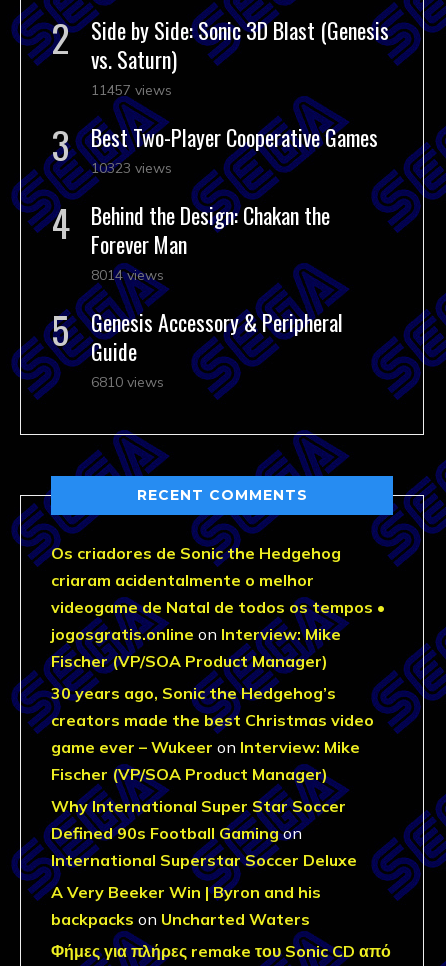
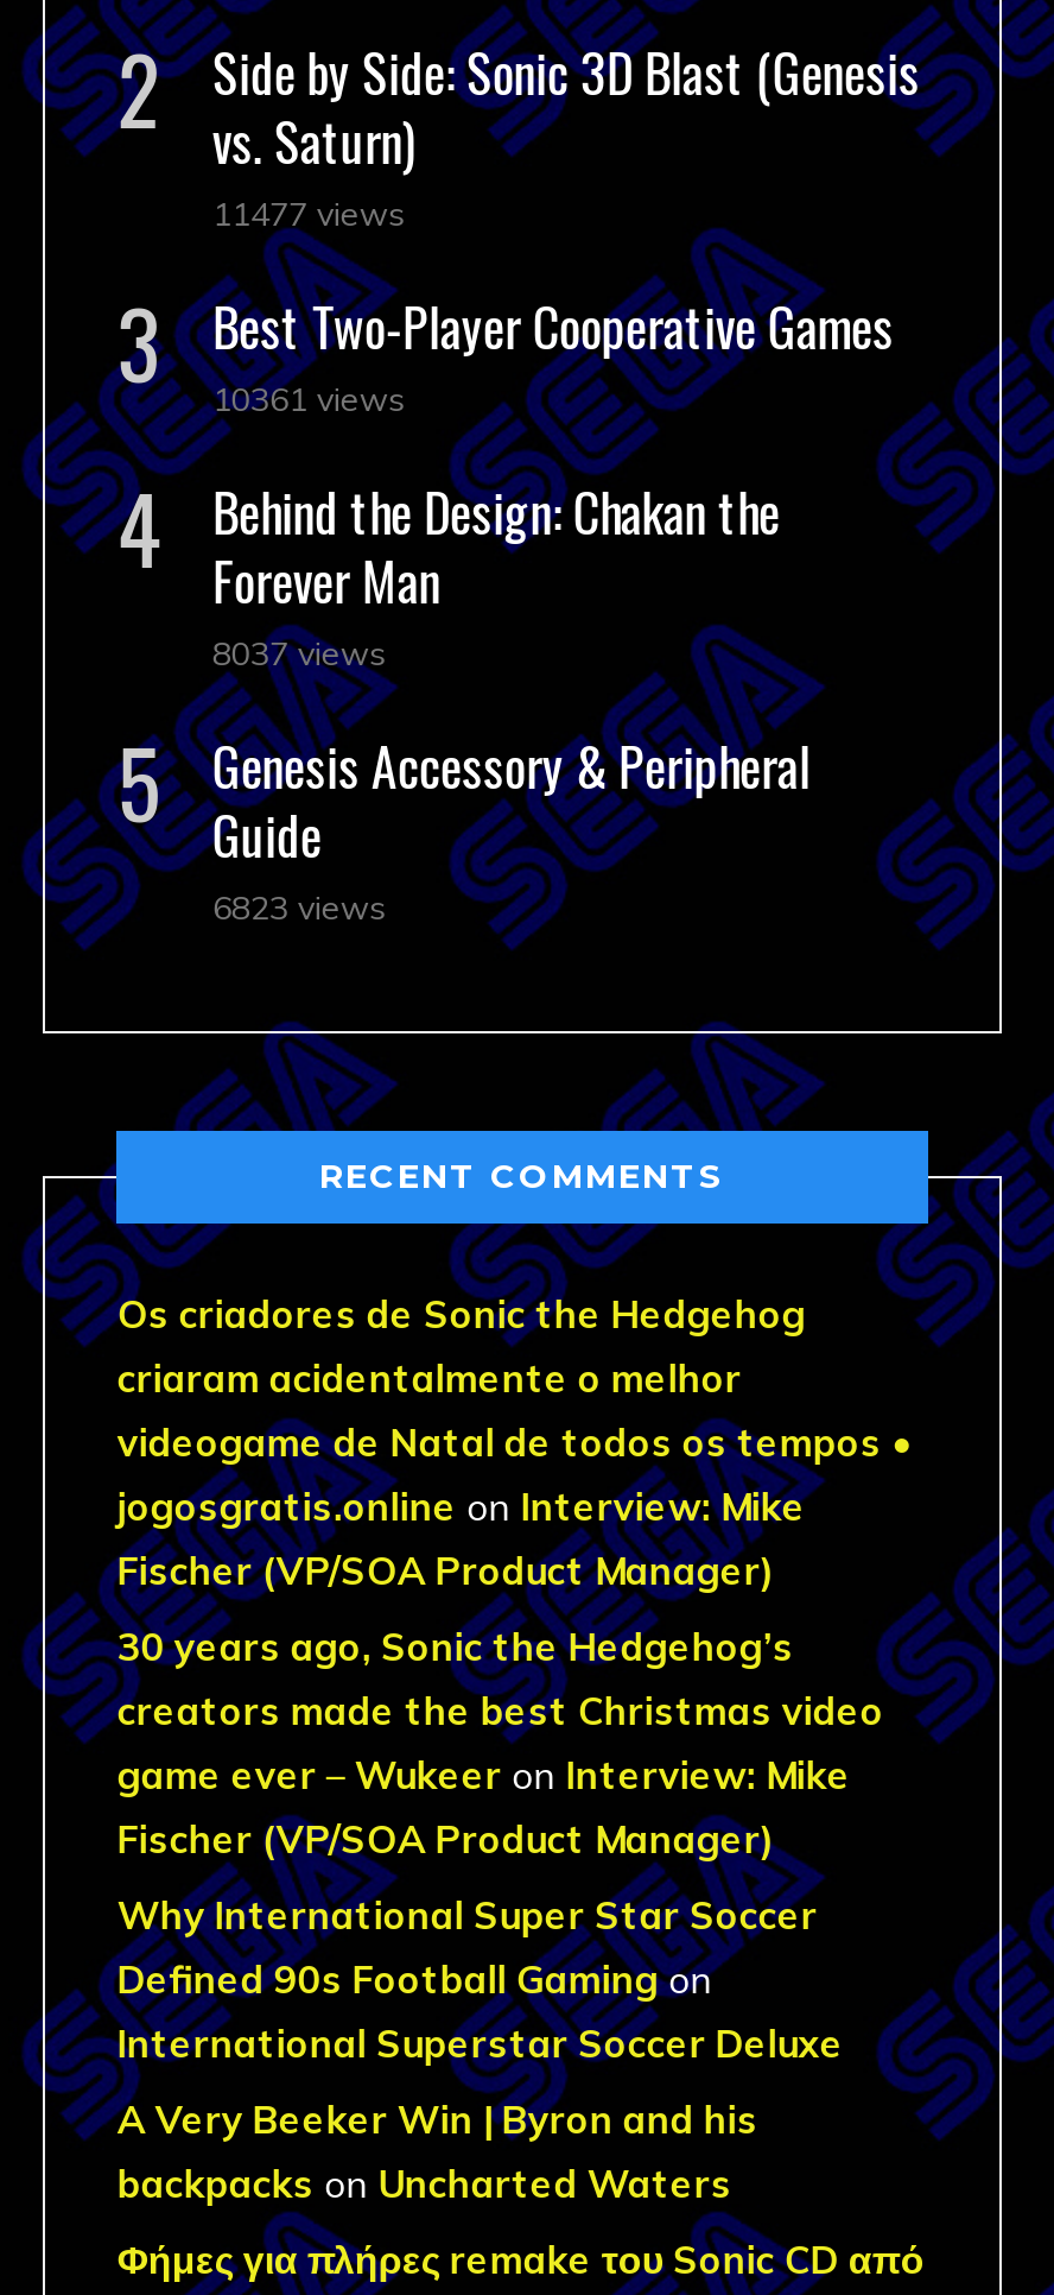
- 11457 views
+ 11477 views

- 10323 views
+ 10361 views

- 8014 views
+ 8037 views

- 6810 views
+ 6823 views
